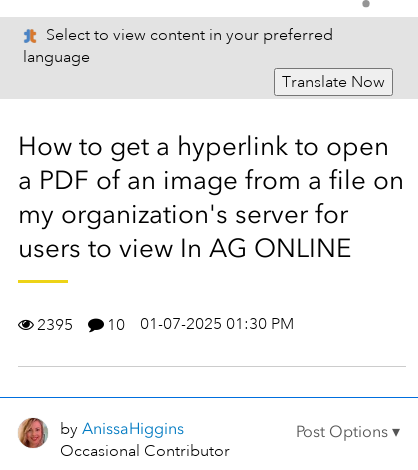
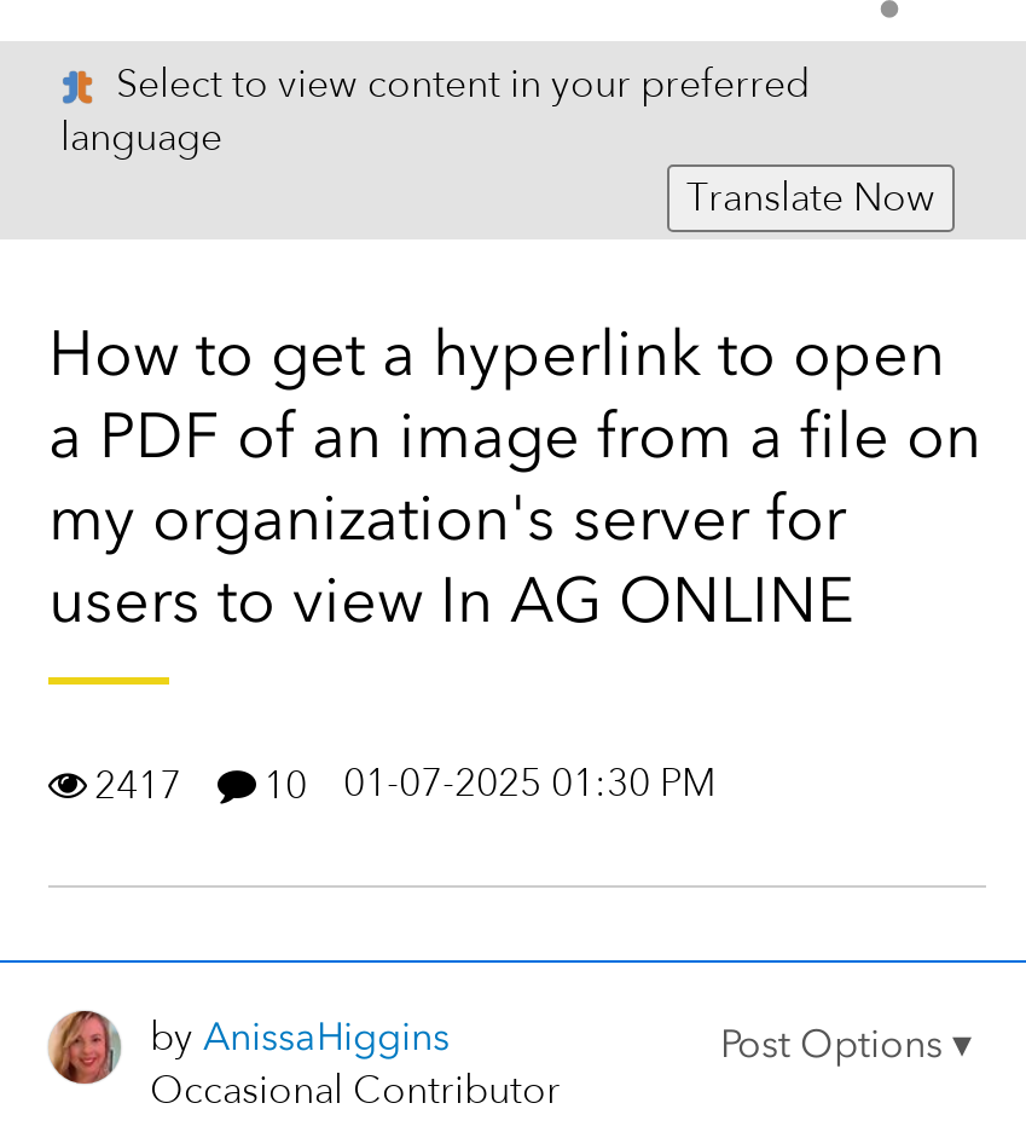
- 2395 10 01-07-2025 01:30 PM
+ 2417 10 01-07-2025 01:30 PM
